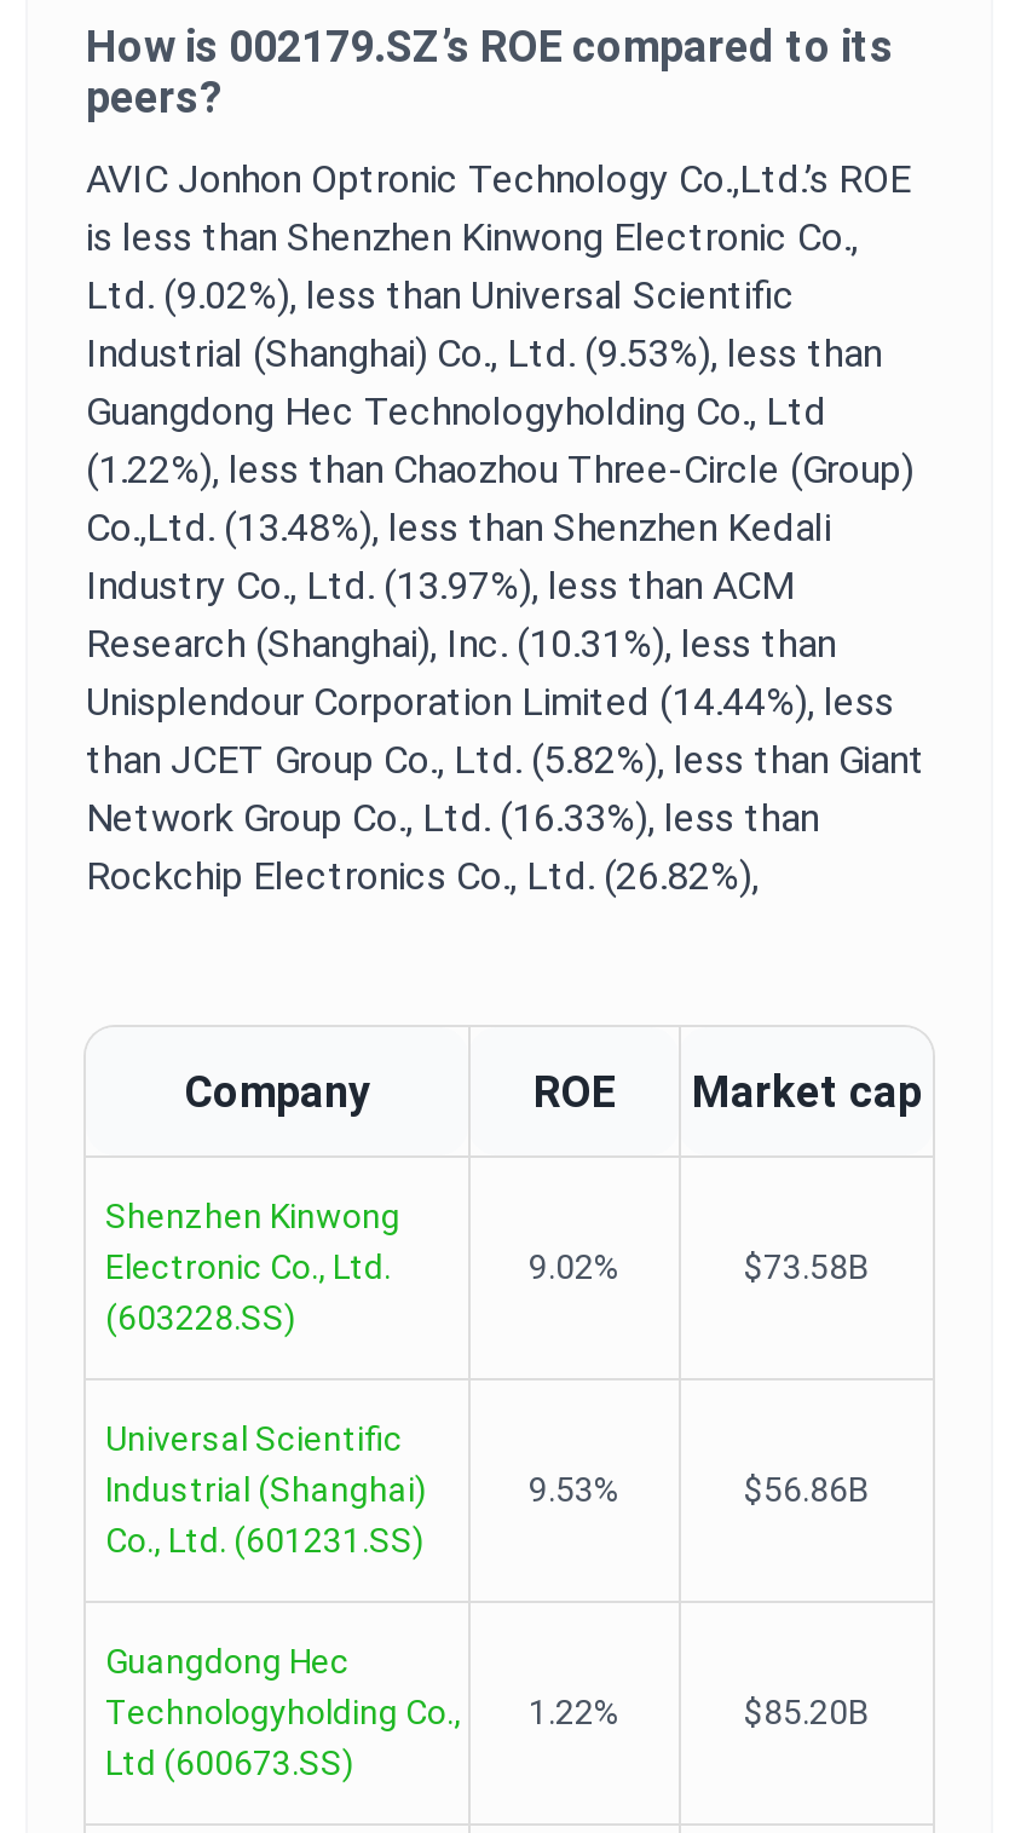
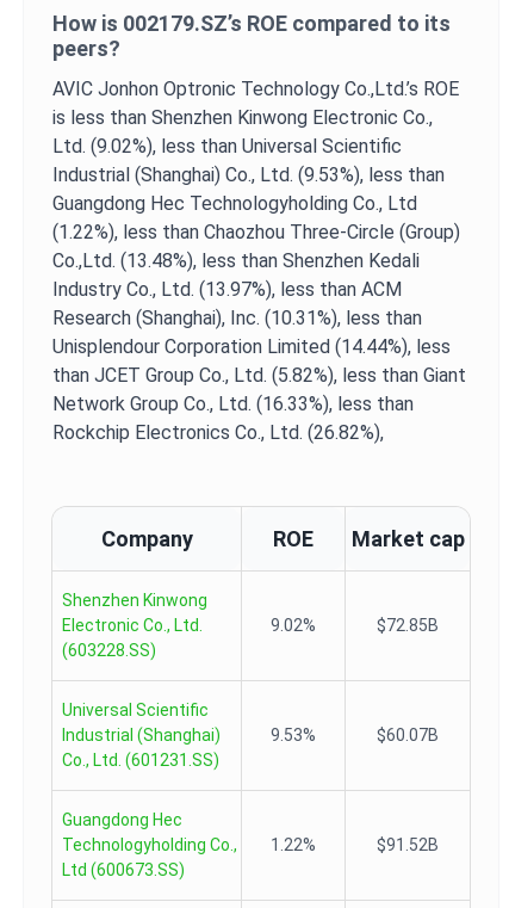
- $73.58B
+ $72.85B

- $56.86B
+ $60.07B

- $85.20B
+ $91.52B
